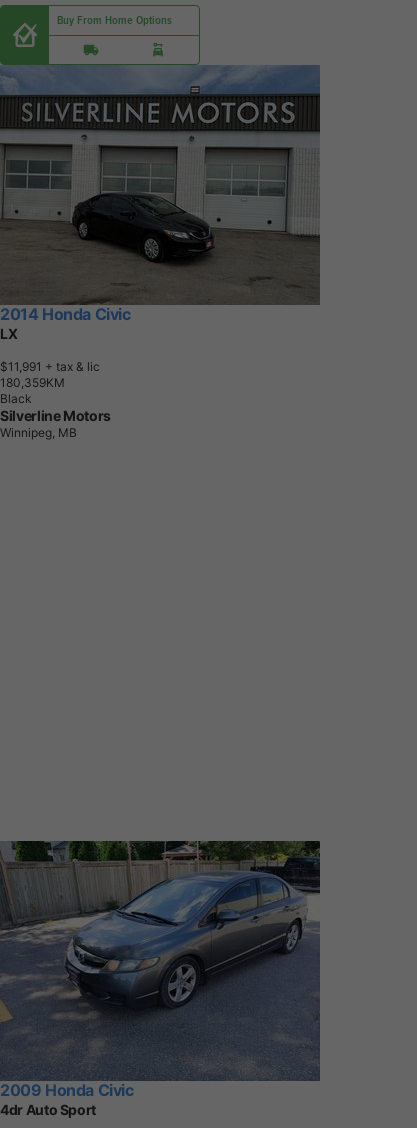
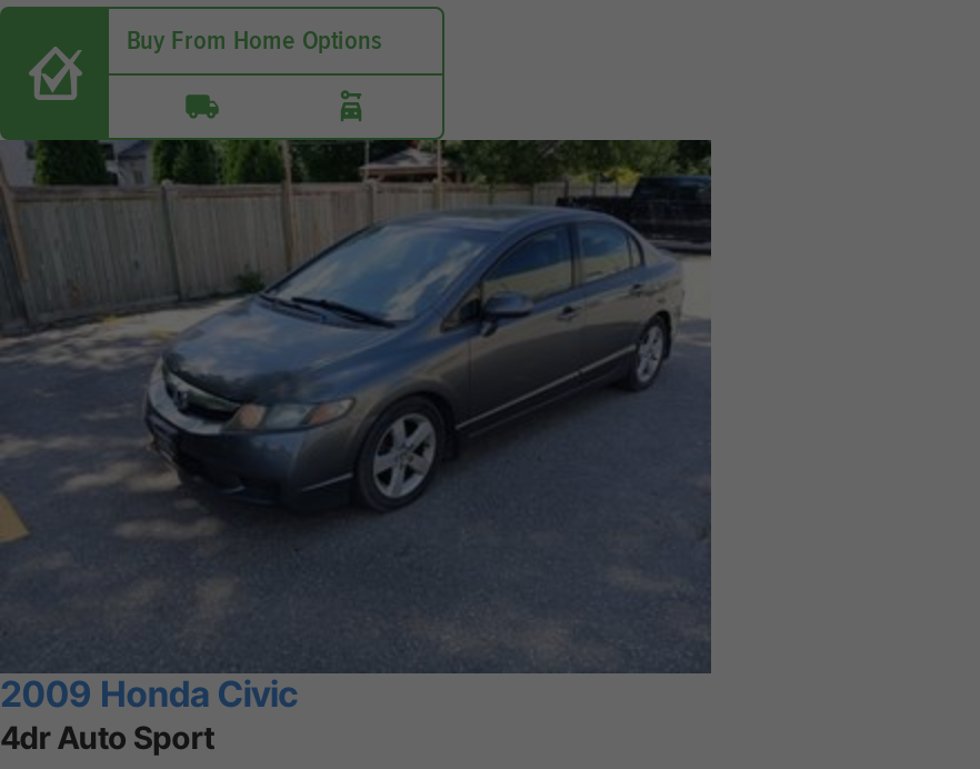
- [image]
- 2014 Honda Civic
- LX
- $11,991 + tax & lic
- 1 80,359KM
- Black
- Silverline Motors
- Winnipeg, MB
